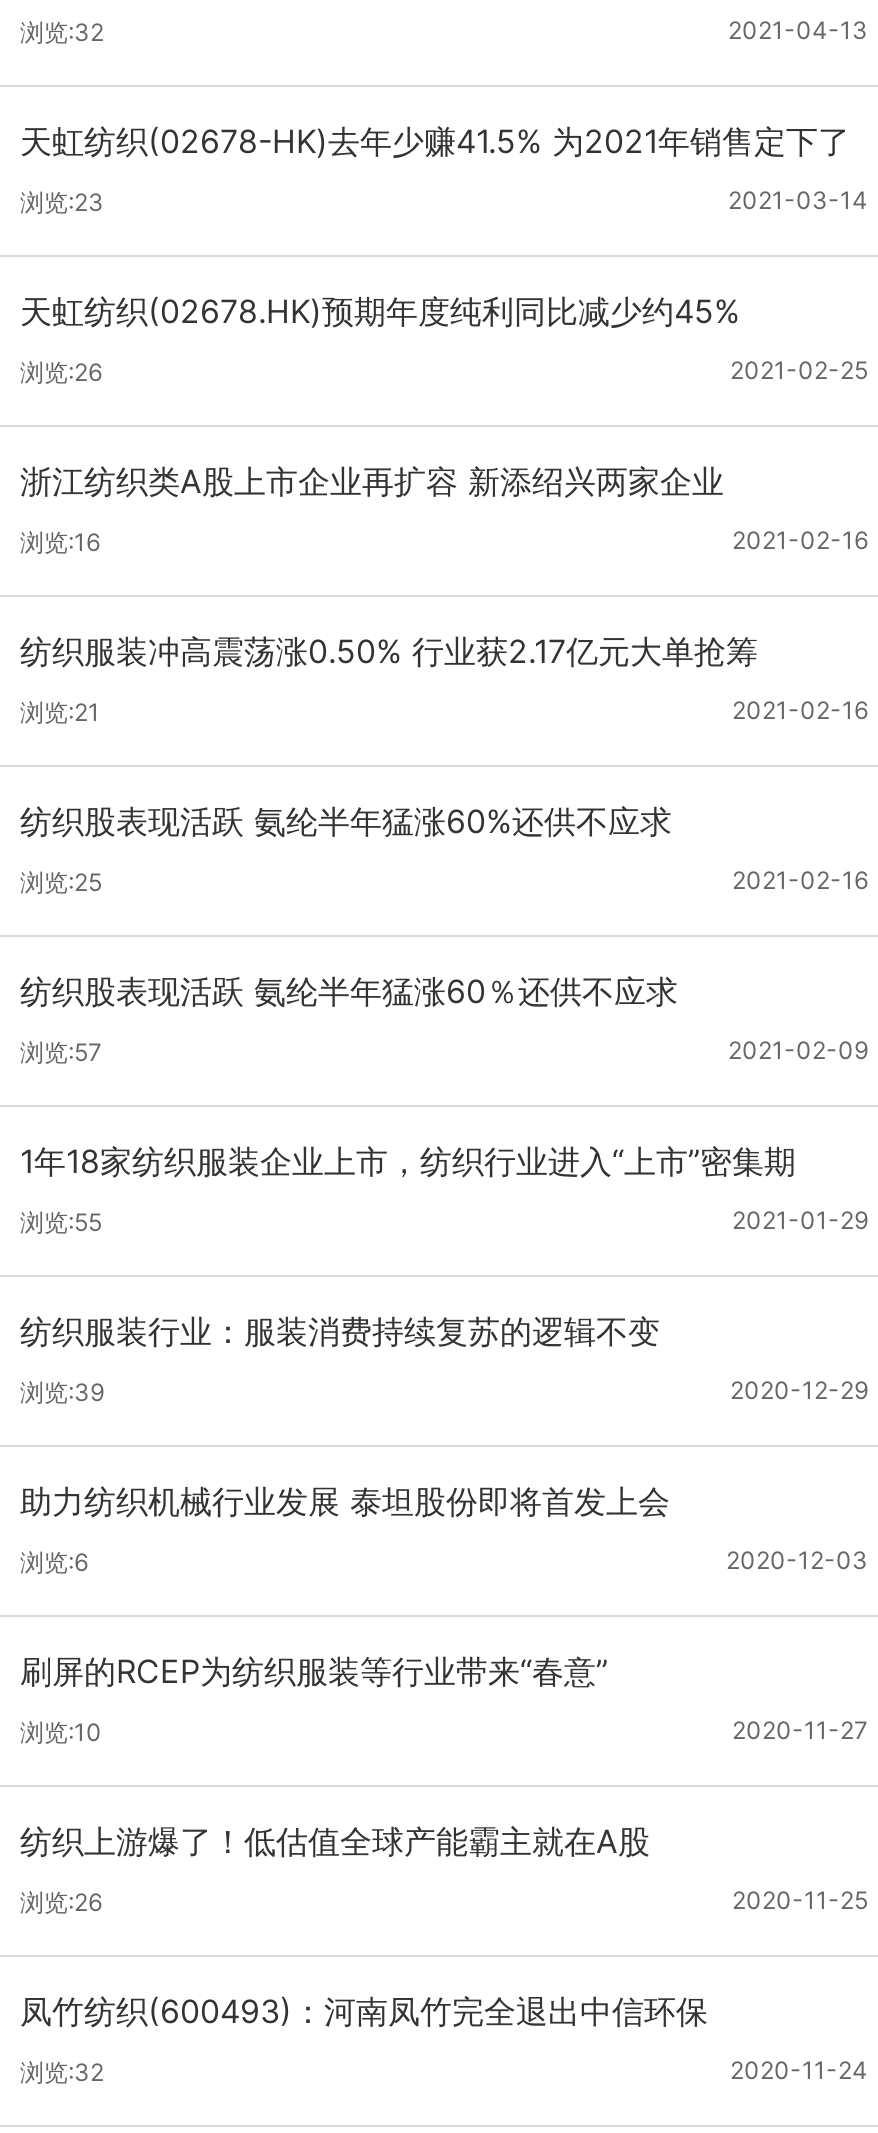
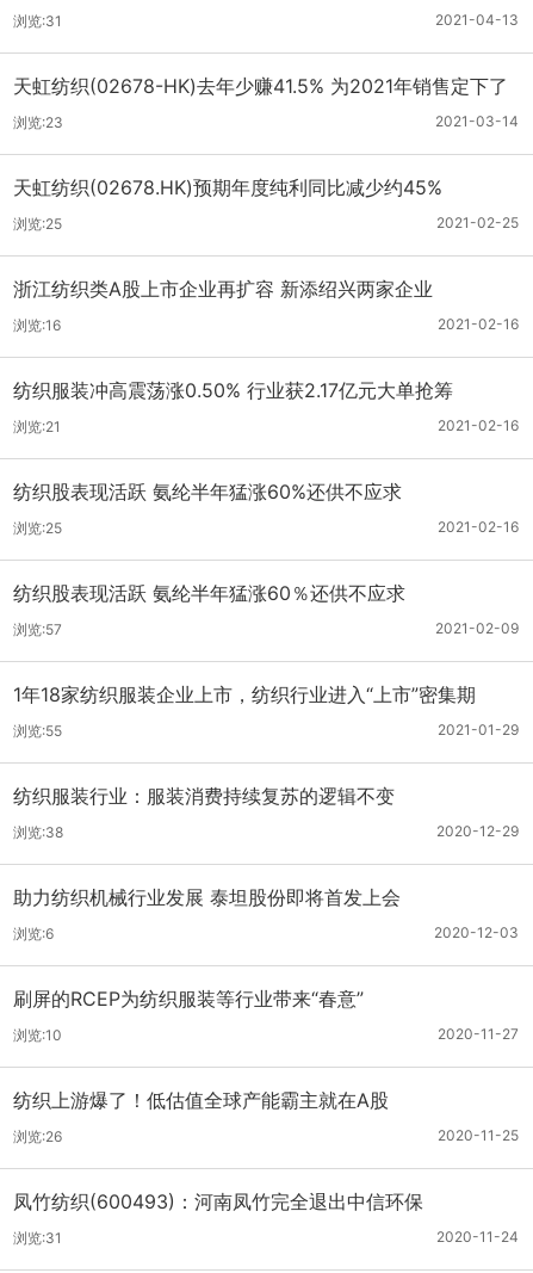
- 浏览:32
+ 浏览:31

- 浏览:26
+ 浏览:25

- 浏览:39
+ 浏览:38

- 浏览:32
+ 浏览:31
